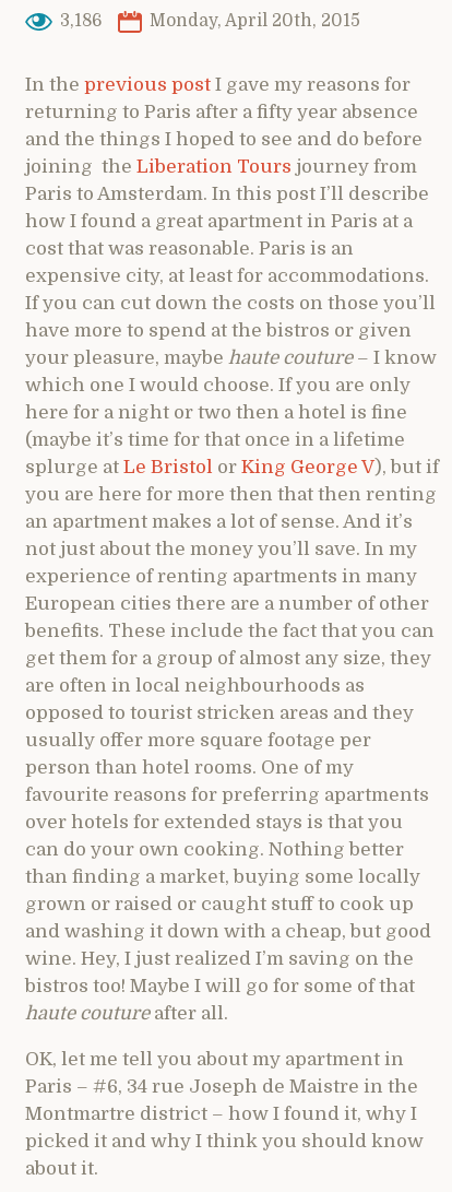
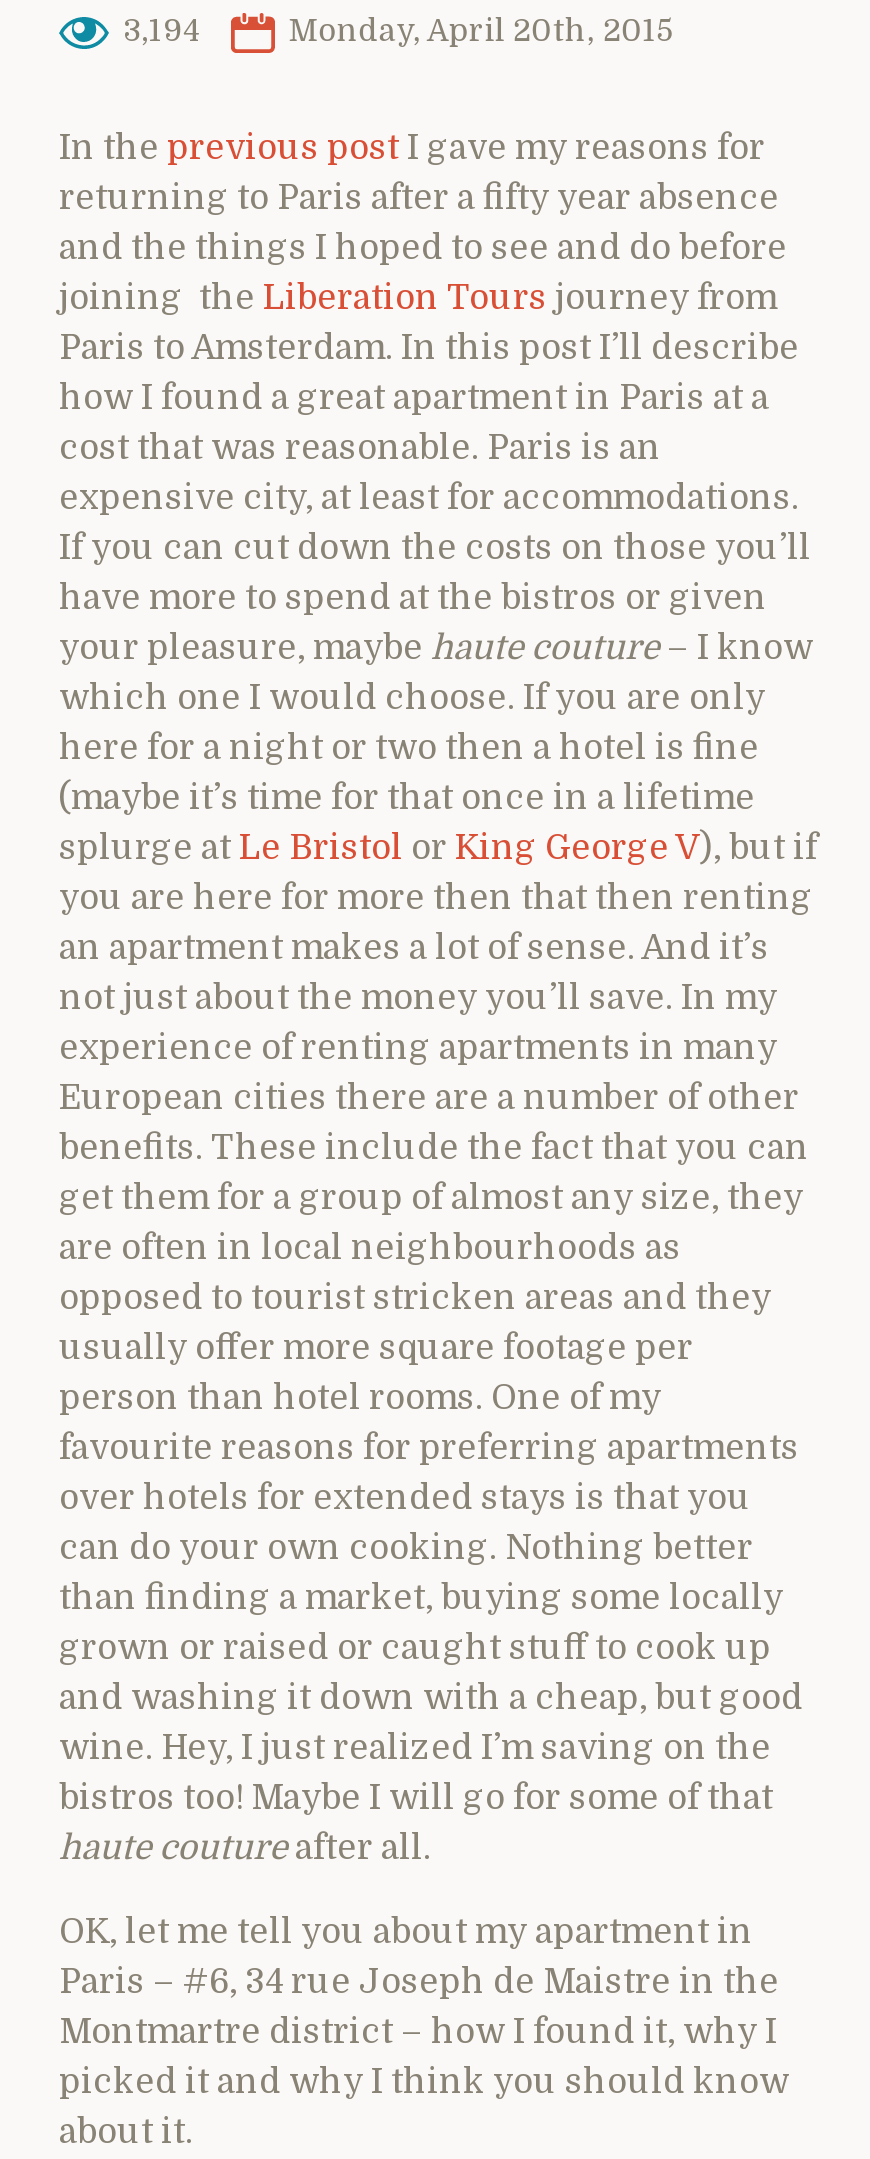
- 3,186
+ 3,194
